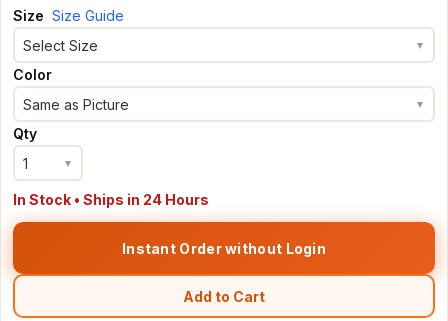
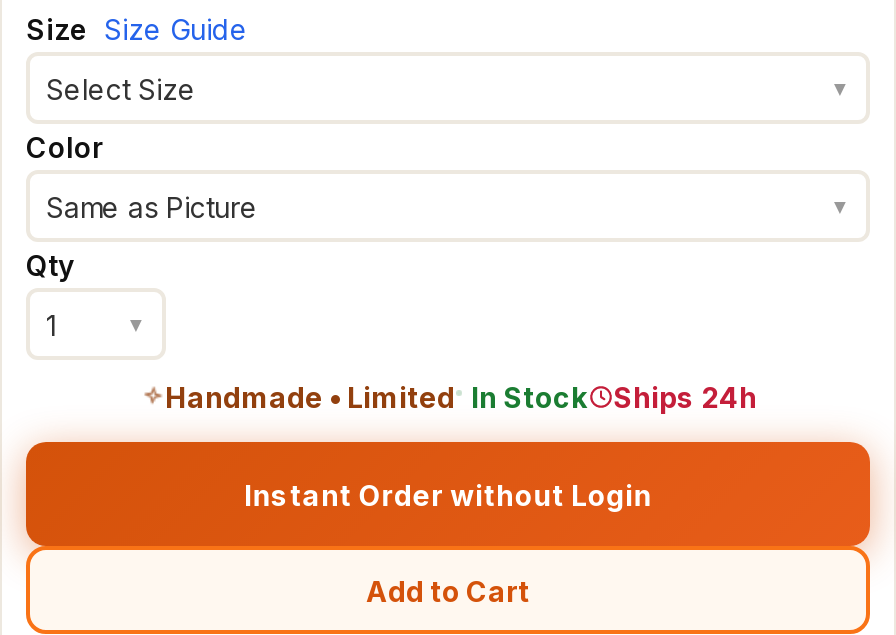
- In Stock • Ships in 24 Hours
+ Handmade • Limited In Stock
+ Ships 24h
